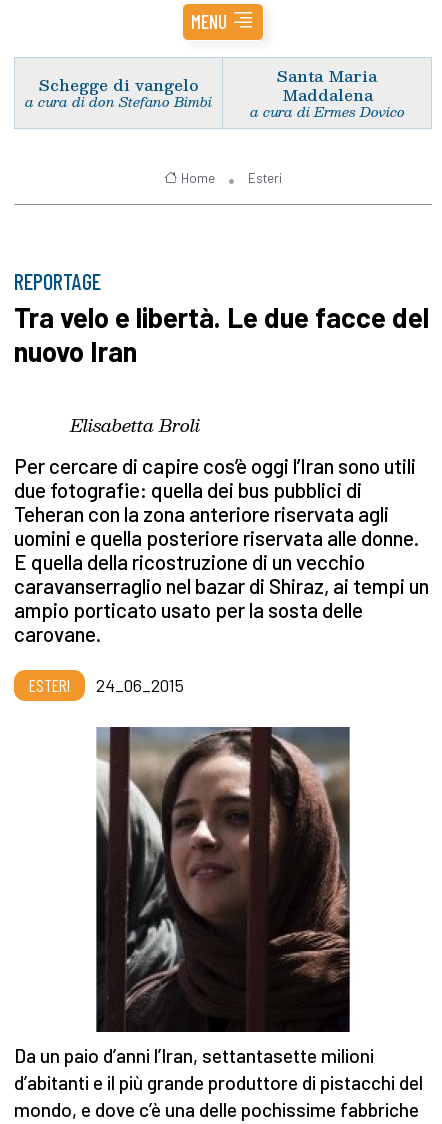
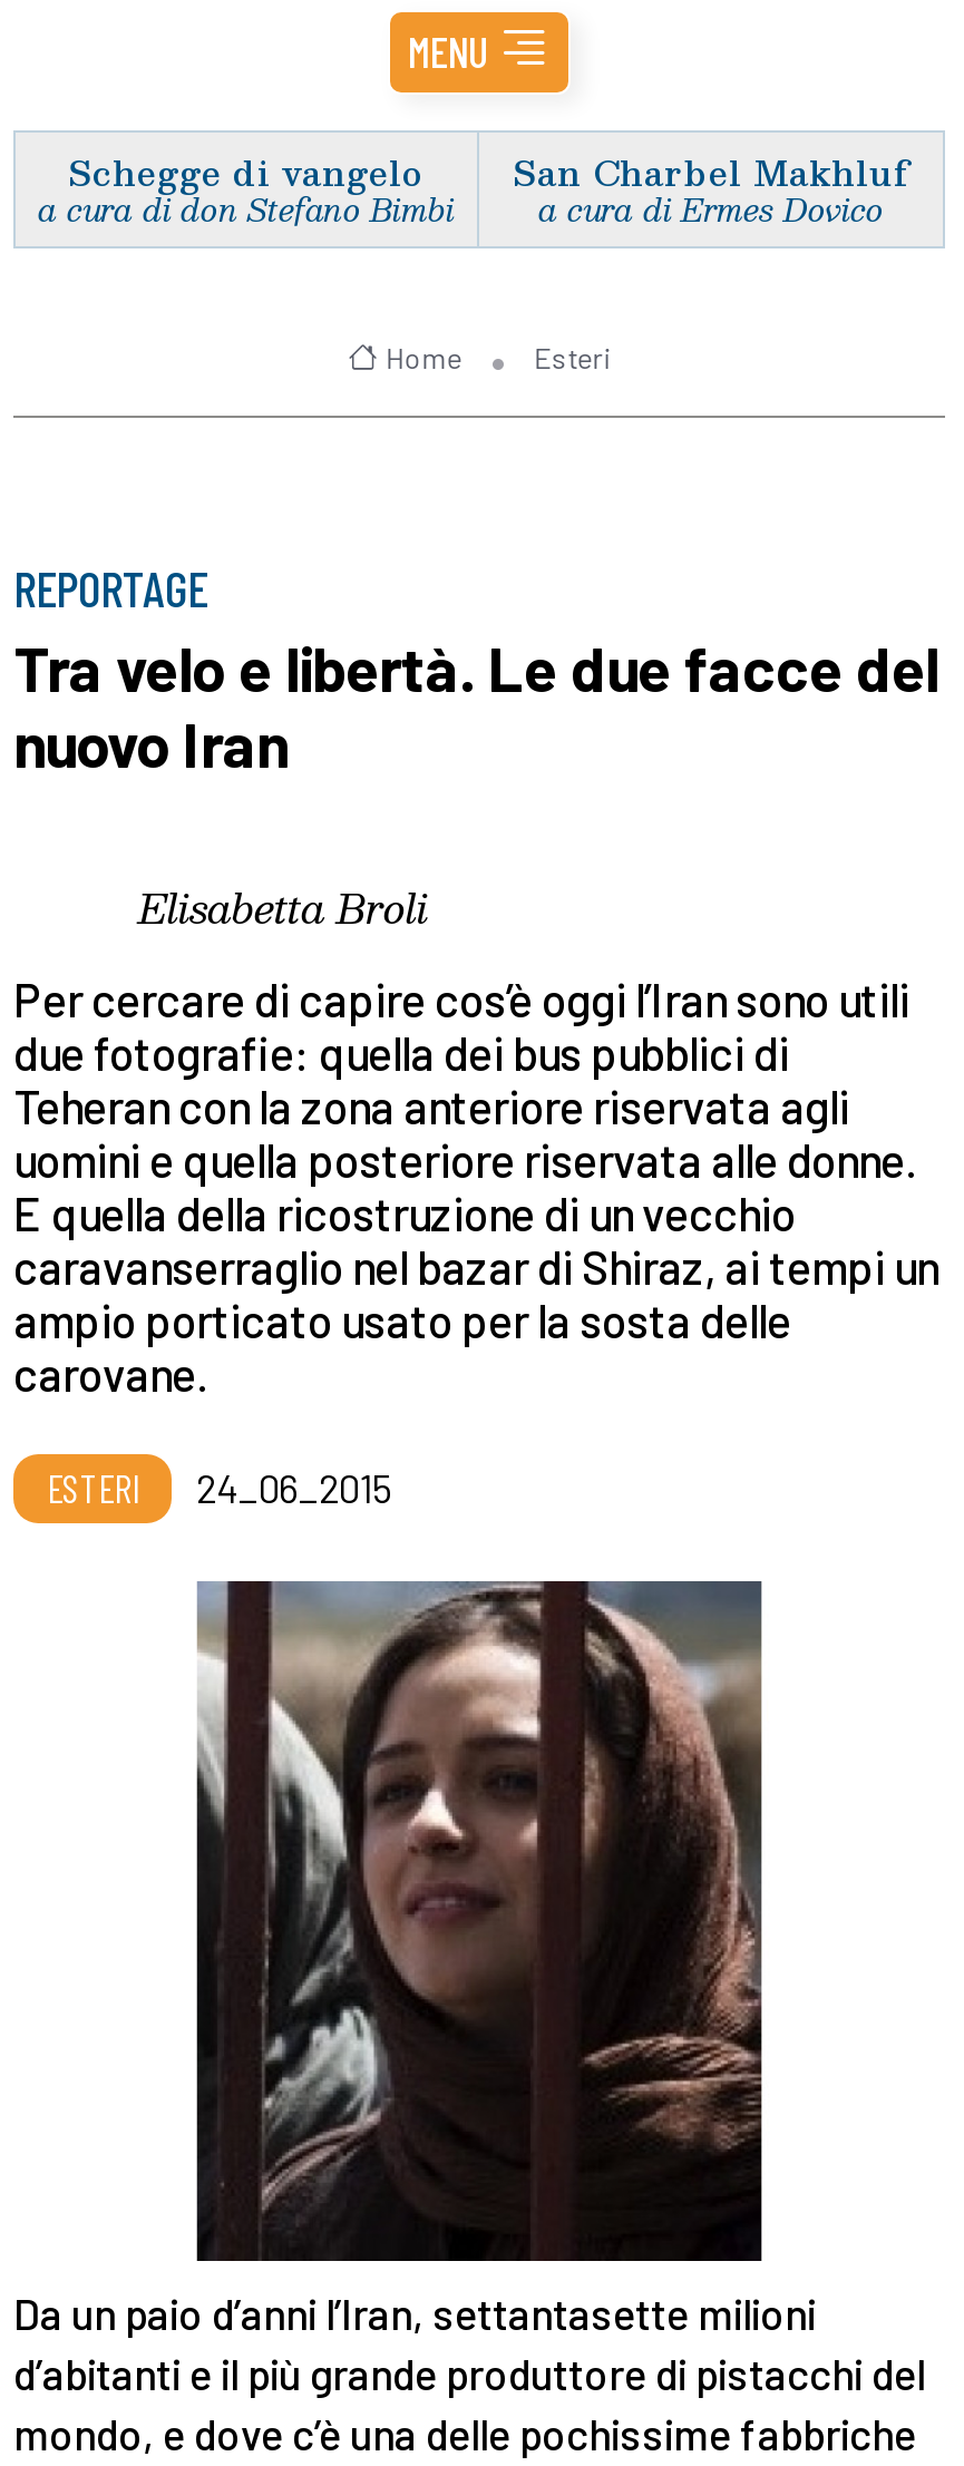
- Santa Maria
- Maddalena
+ San Charbel Makhluf
